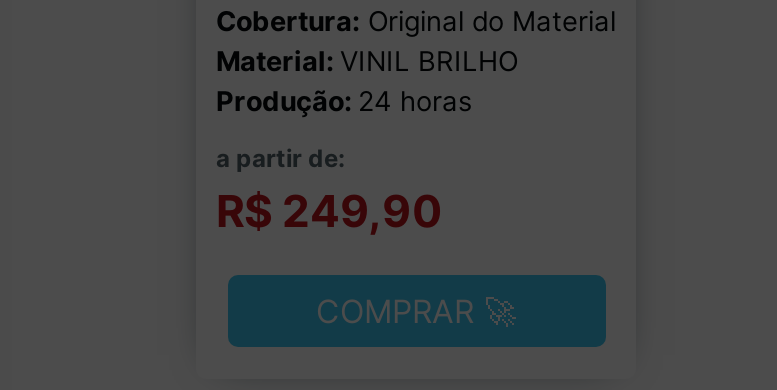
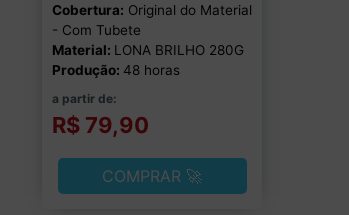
- Material: VINIL BRILHO
- Produção: 24 horas
+ - Com Tubete
+ Material: LONA BRILHO 280G
+ Produção: 48 horas

- R$ 249,90
+ R$ 79,90
